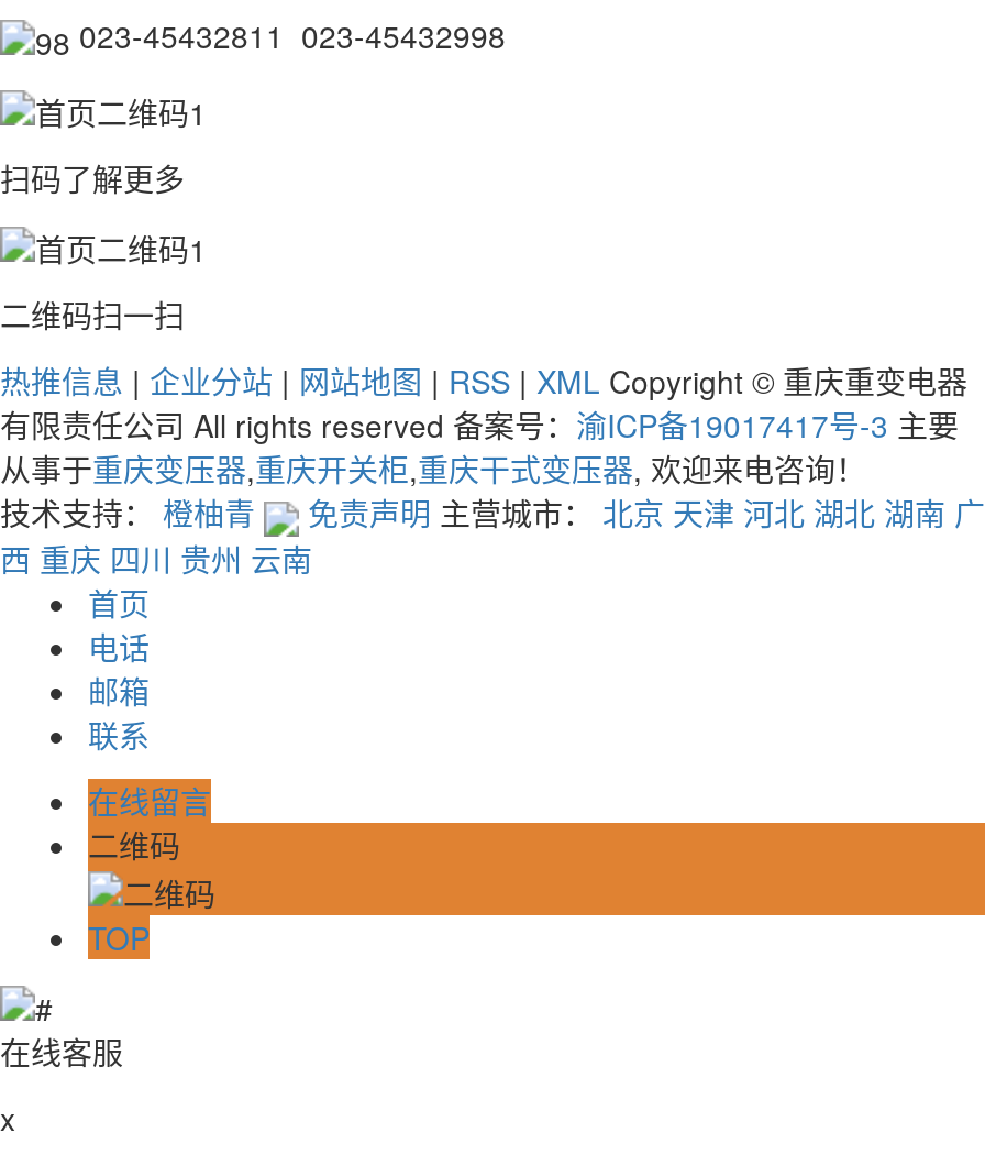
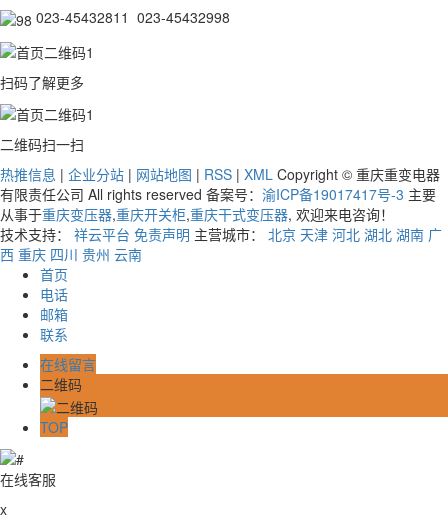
- 技术支持：橙柚青
- 免责声明 主营城市：北京 天津 河北 湖北 湖南 广
+ 技术支持：祥云平台 免责声明 主营城市：北京 天津 河北 湖北 湖南 广
